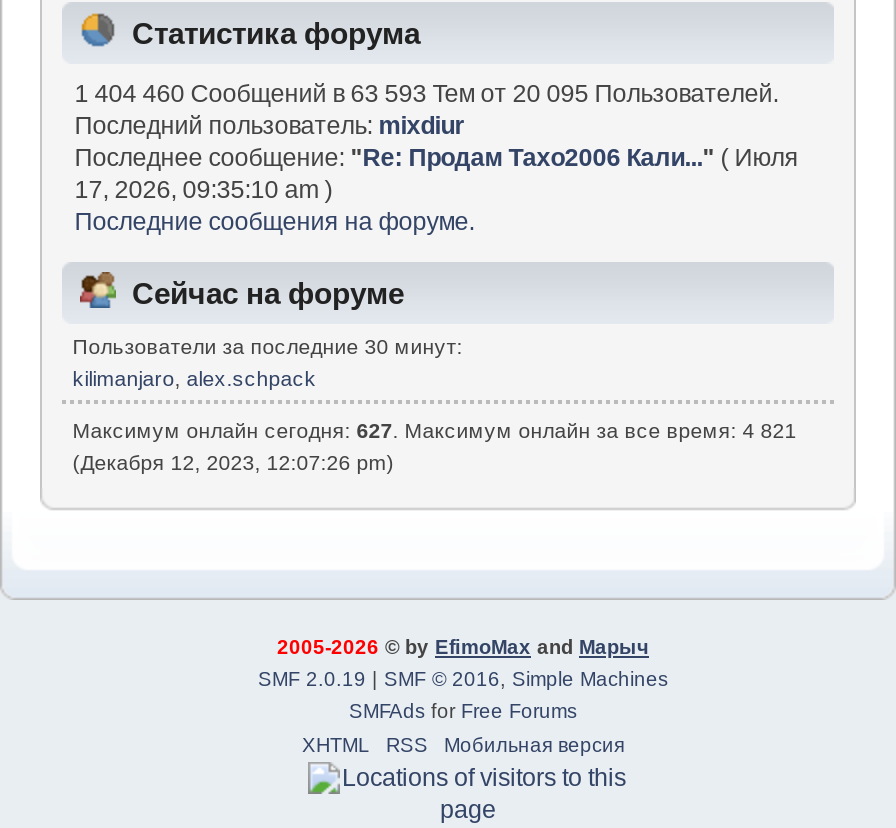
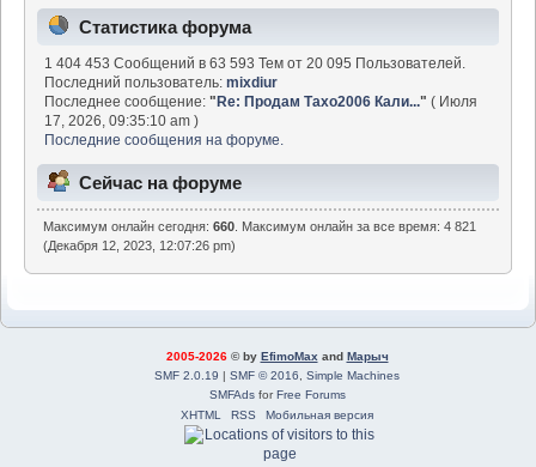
- 1 404 460 Сообщений в 63 593 Тем от 20 095 Пользователей.
+ 1 404 453 Сообщений в 63 593 Тем от 20 095 Пользователей.

- Пользователи за последние 30 минут:
- kilimanjaro, alex.schpack
- Максимум онлайн сегодня: 627. Максимум онлайн за все время: 4 821
+ Максимум онлайн сегодня: 660. Максимум онлайн за все время: 4 821
